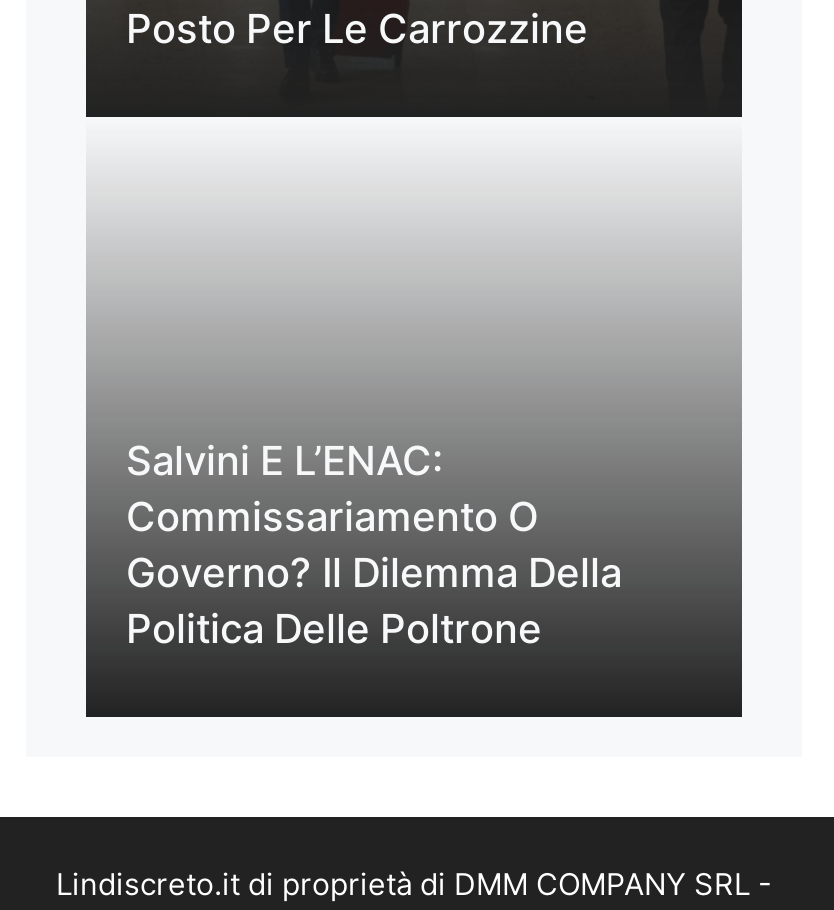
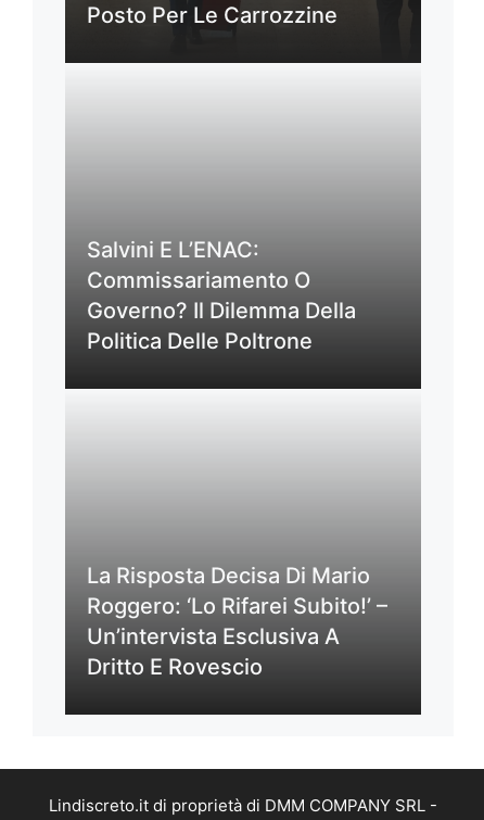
+ La Risposta Decisa Di Mario
+ Roggero: ‘Lo Rifarei Subito!’ –
+ Un’intervista Esclusiva A
+ Dritto E Rovescio
